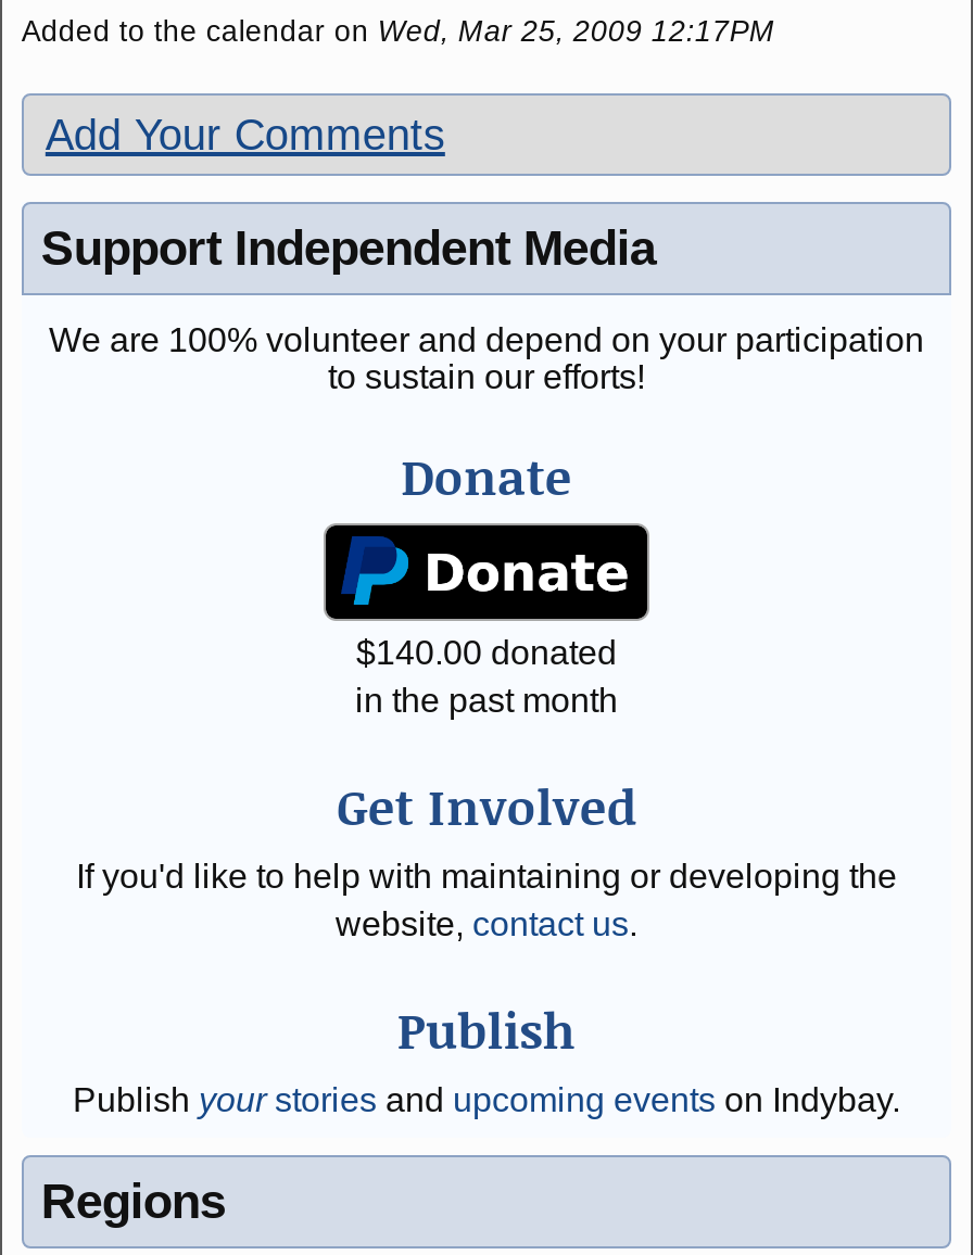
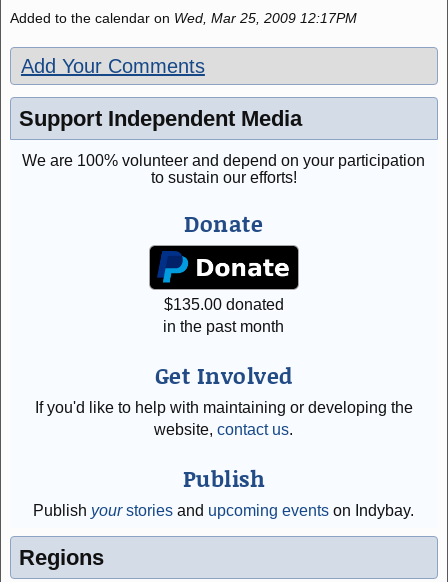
- $140.00 donated
+ $135.00 donated
